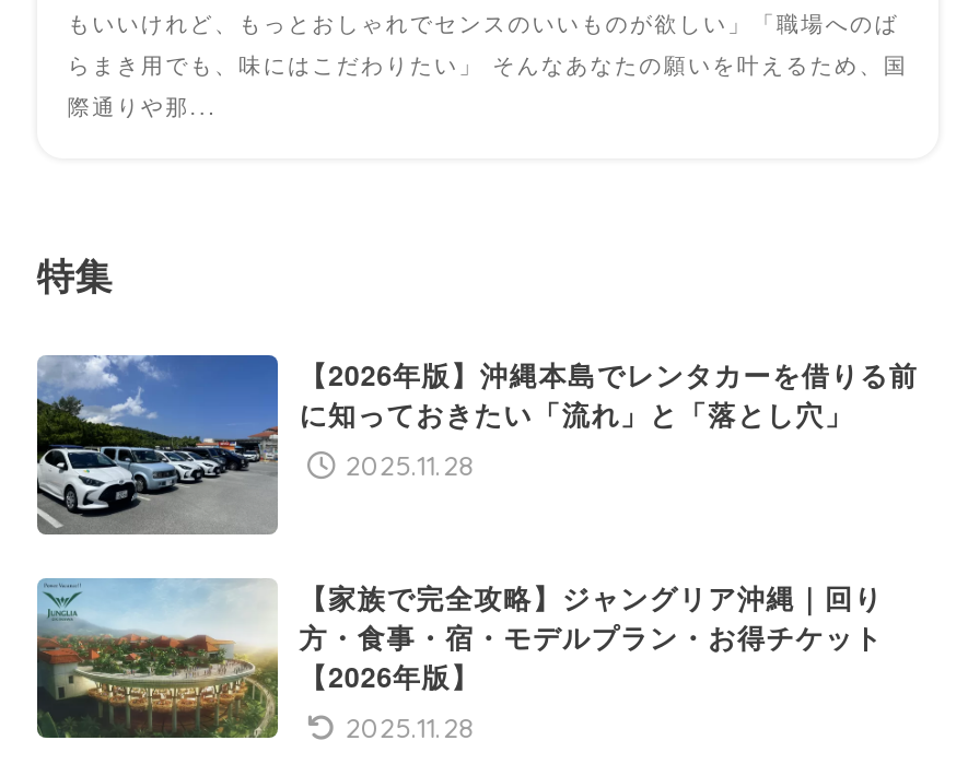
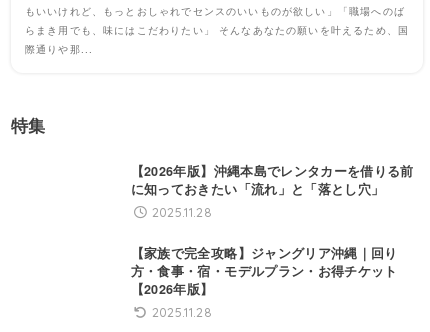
- [image]

- [image]
